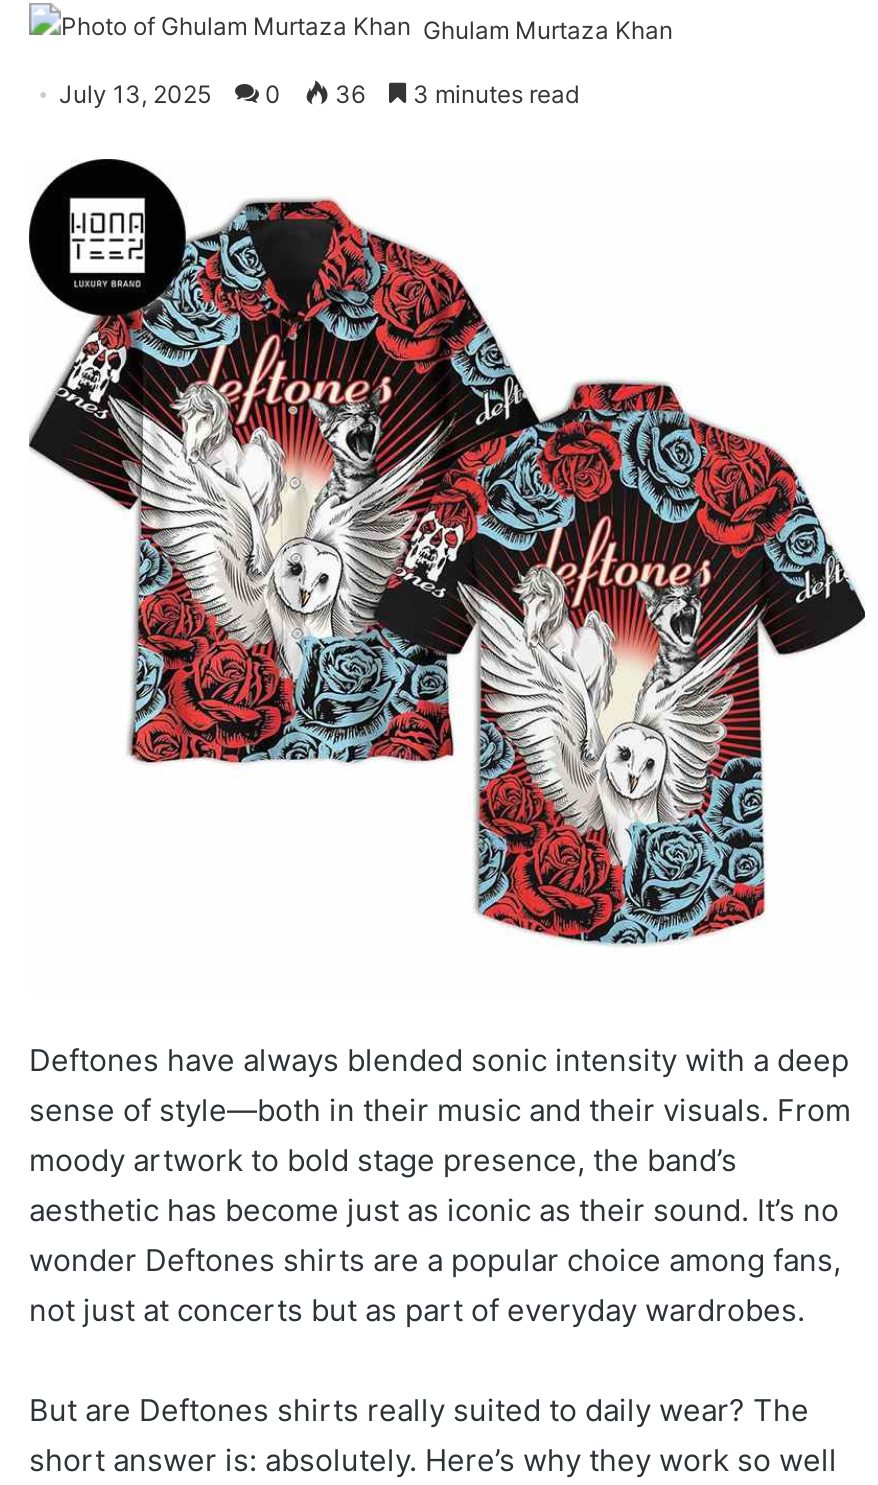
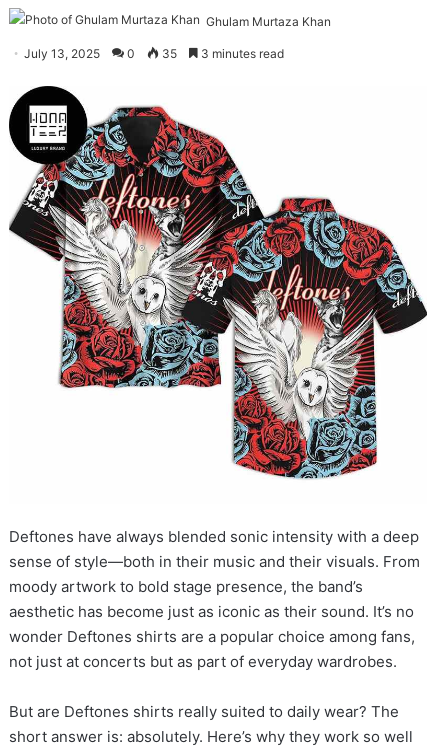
- July 13, 2025 0 36 3 minutes read
+ July 13, 2025 0 35 3 minutes read
